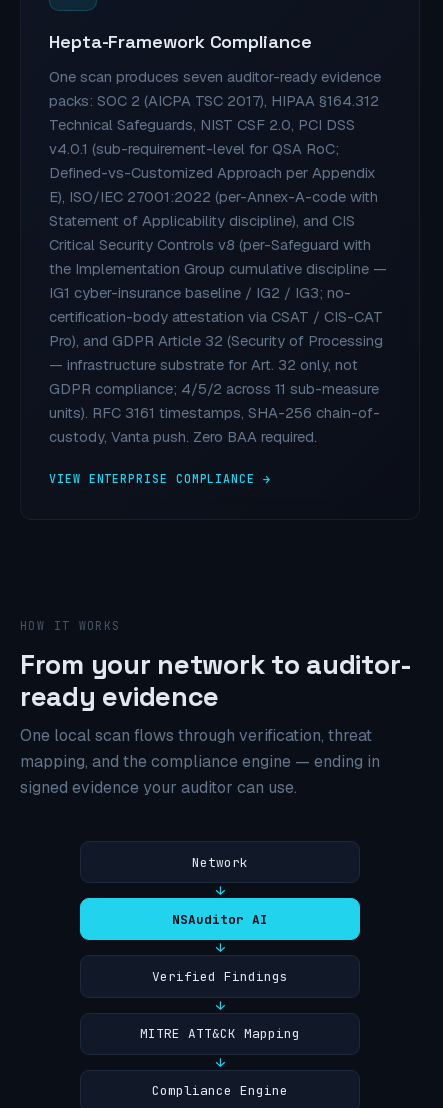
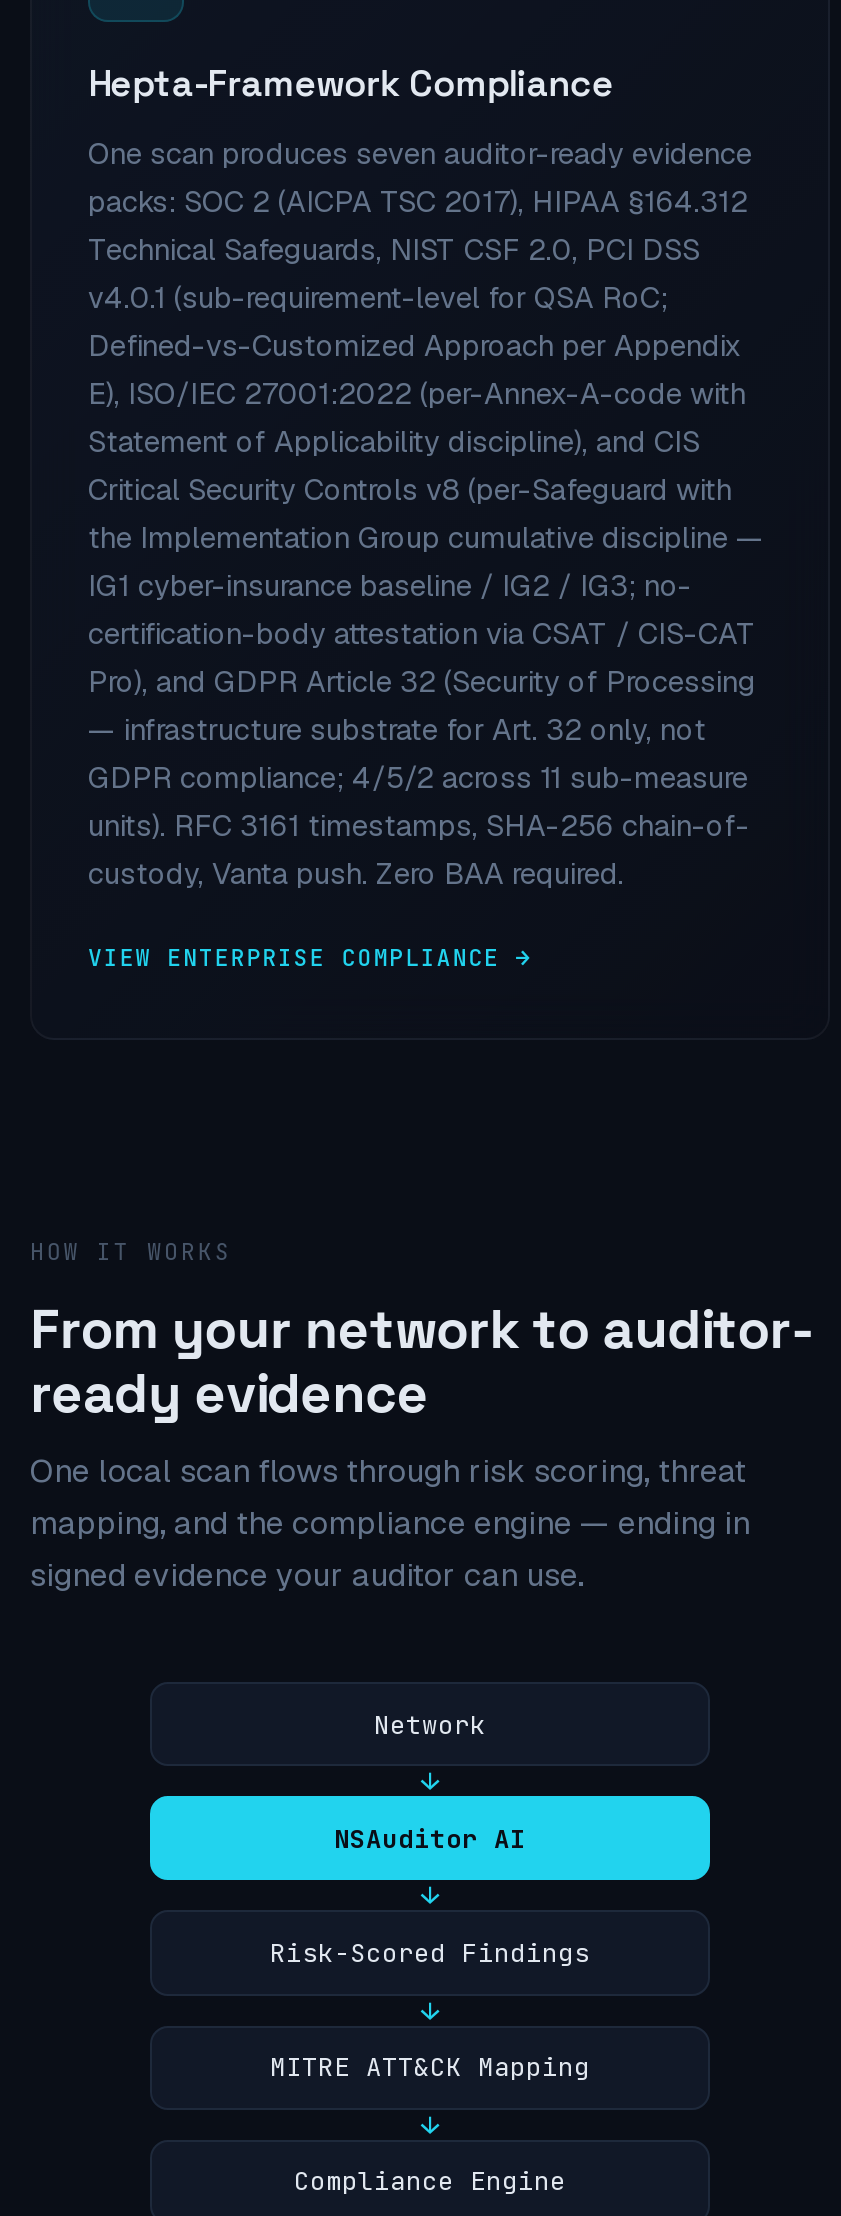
- One local scan flows through verification, threat
+ One local scan flows through risk scoring, threat

- Verified Findings
+ Risk-Scored Findings
